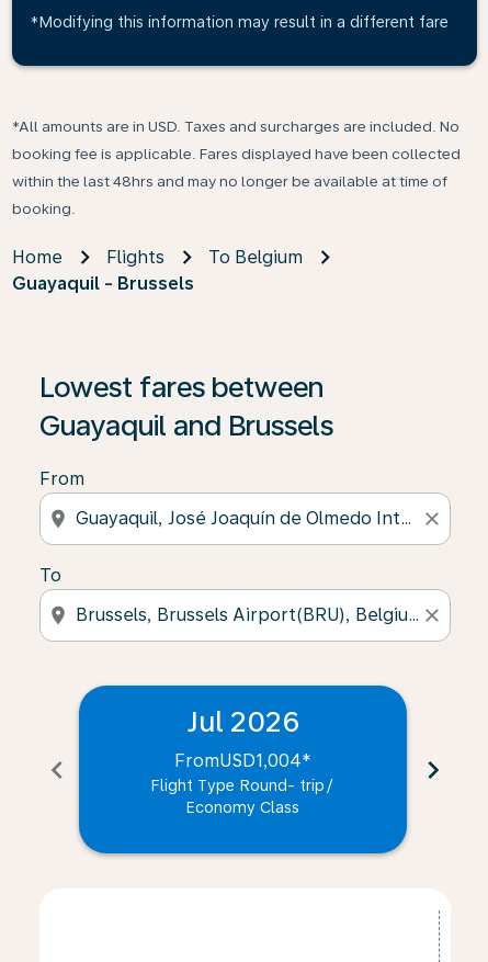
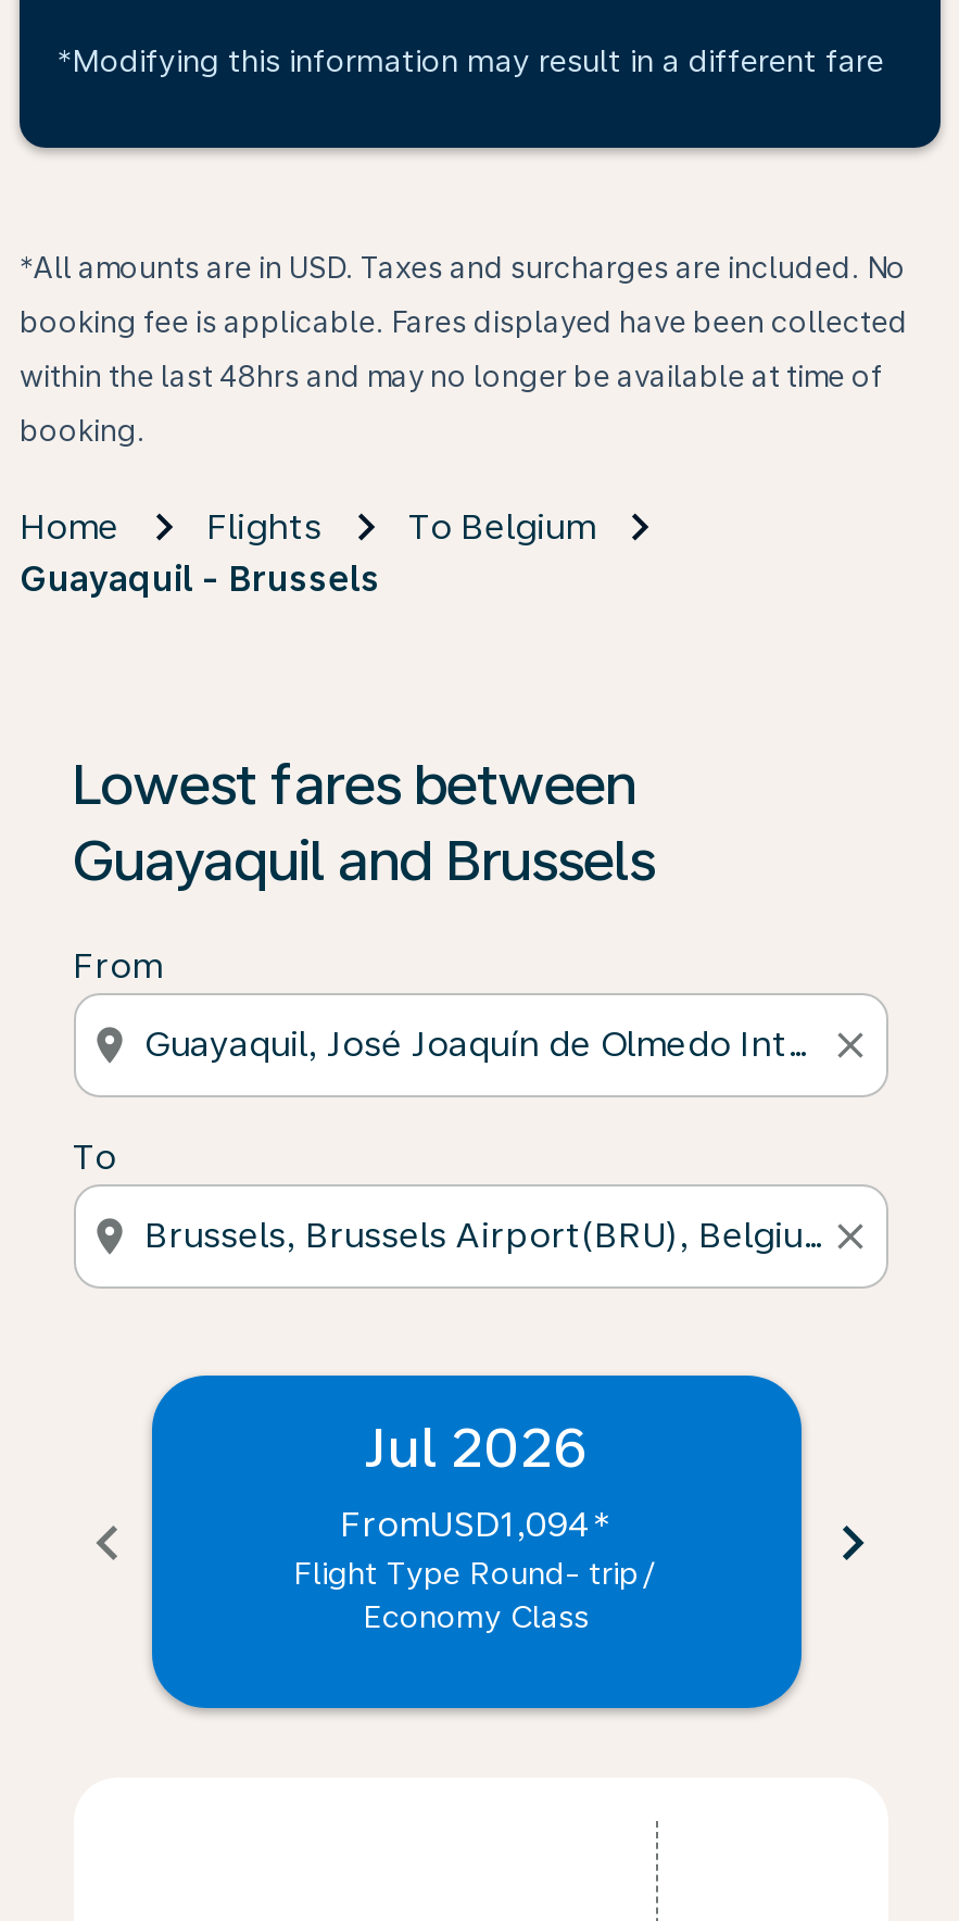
- FromUSD1,004 *
+ FromUSD1,094 *
